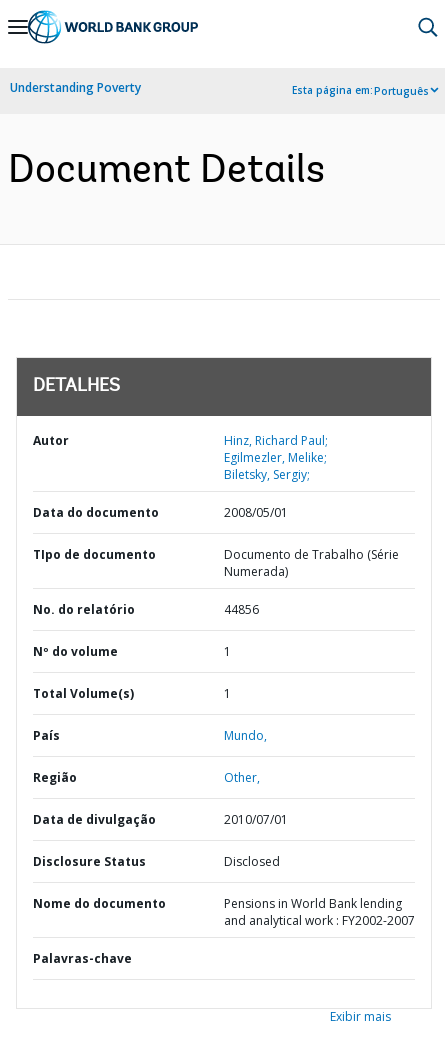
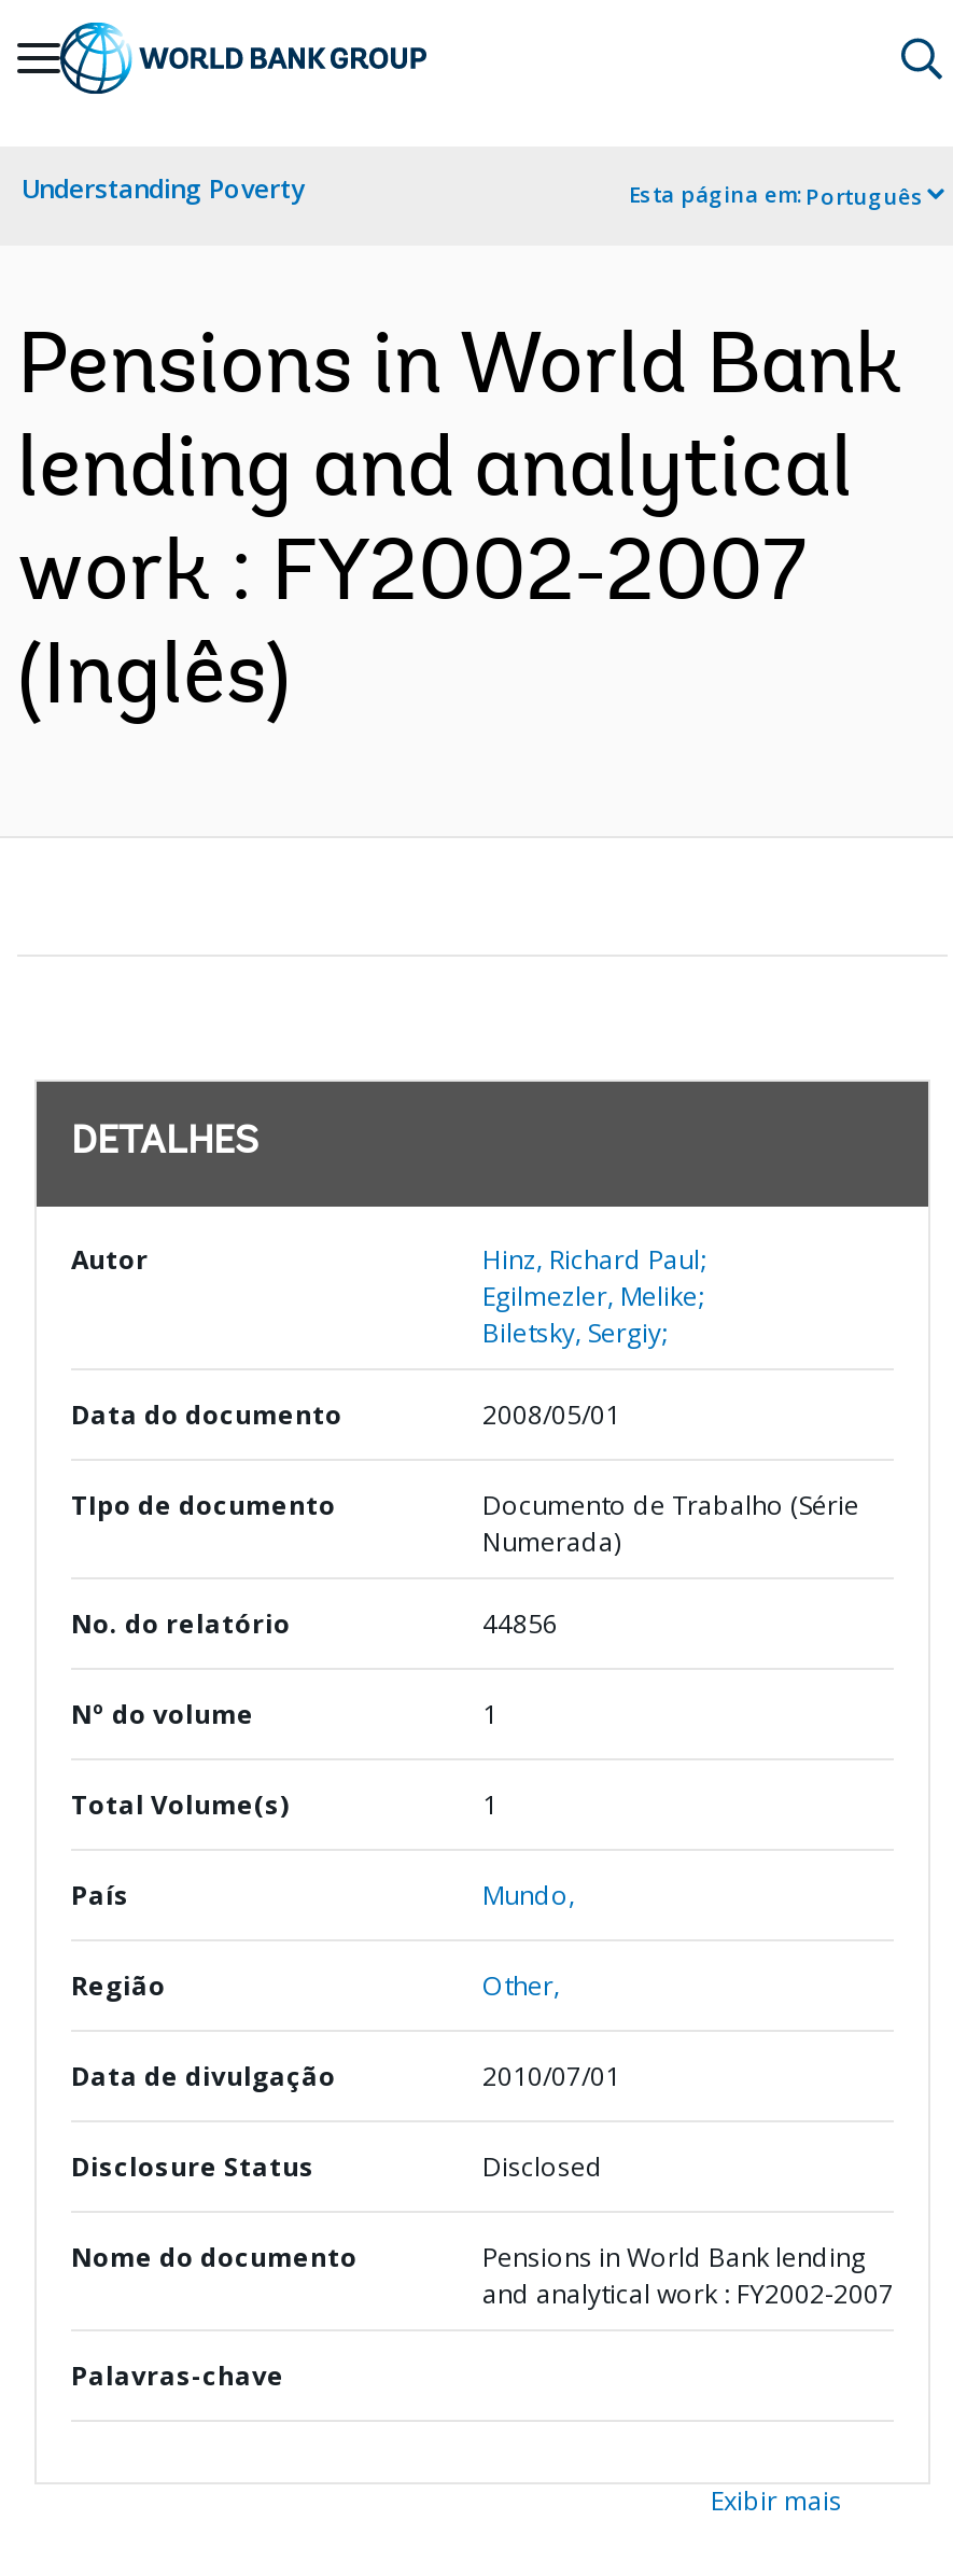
- Document Details
+ Pensions in World Bank
+ lending and analytical
+ work : FY2002-2007
+ (Inglês)
